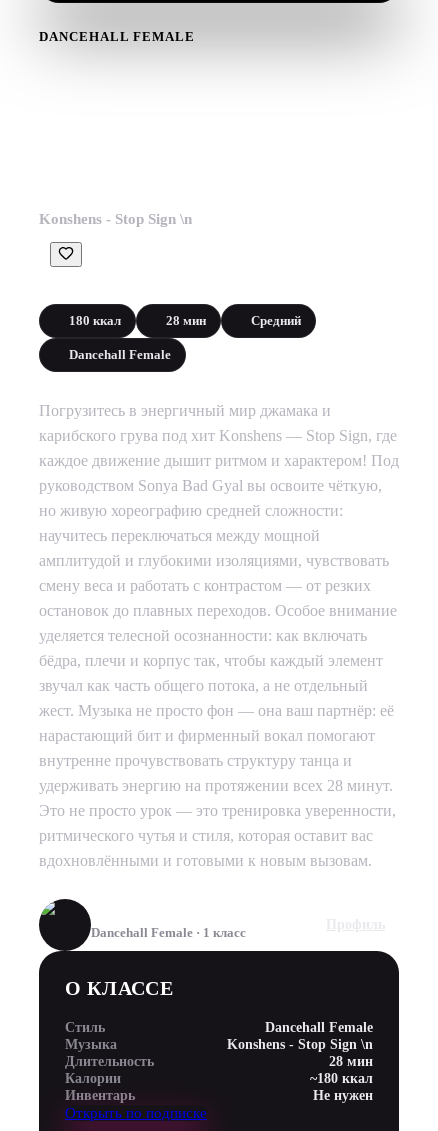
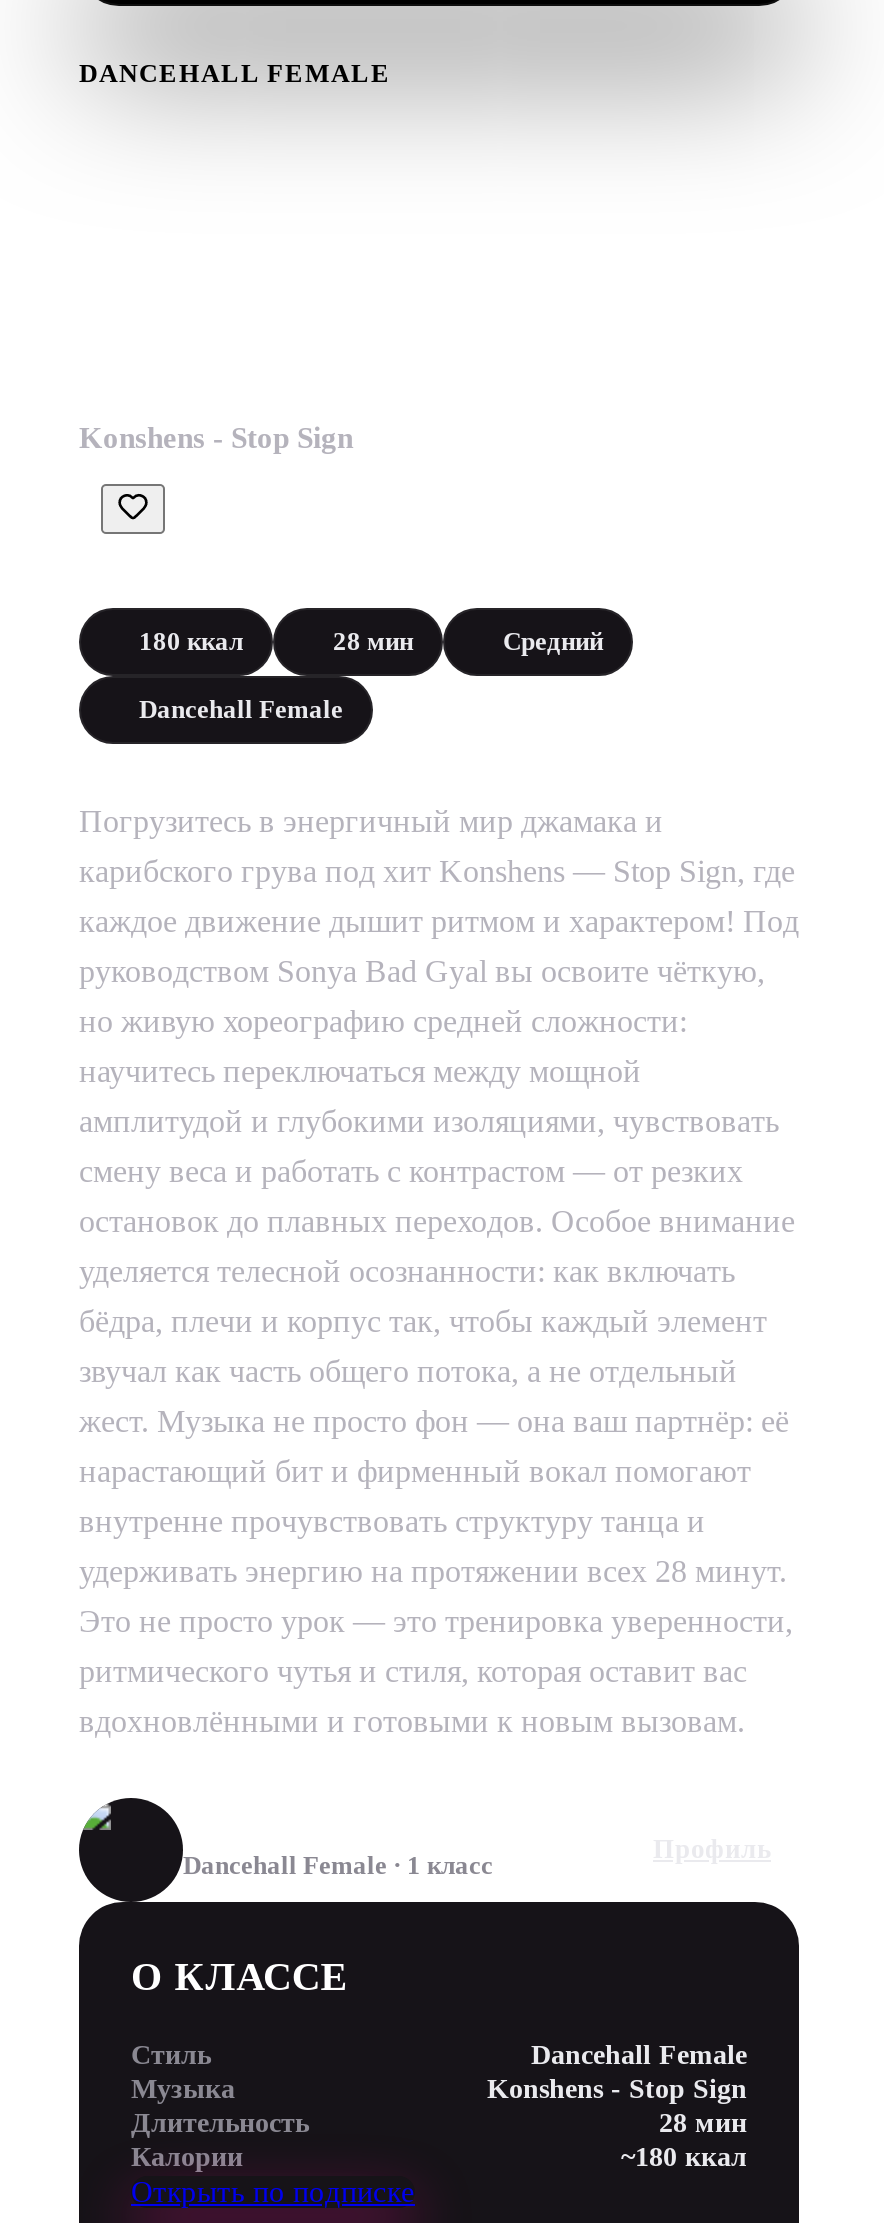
- Konshens - Stop Sign \n
+ Konshens - Stop Sign

- Konshens - Stop Sign \n
+ Konshens - Stop Sign

- Инвентарь
- Не нужен
